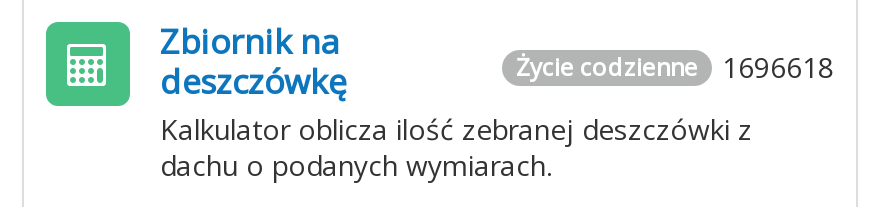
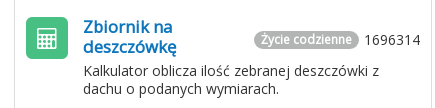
- Życie codzienne 1696618
+ Życie codzienne 1696314
